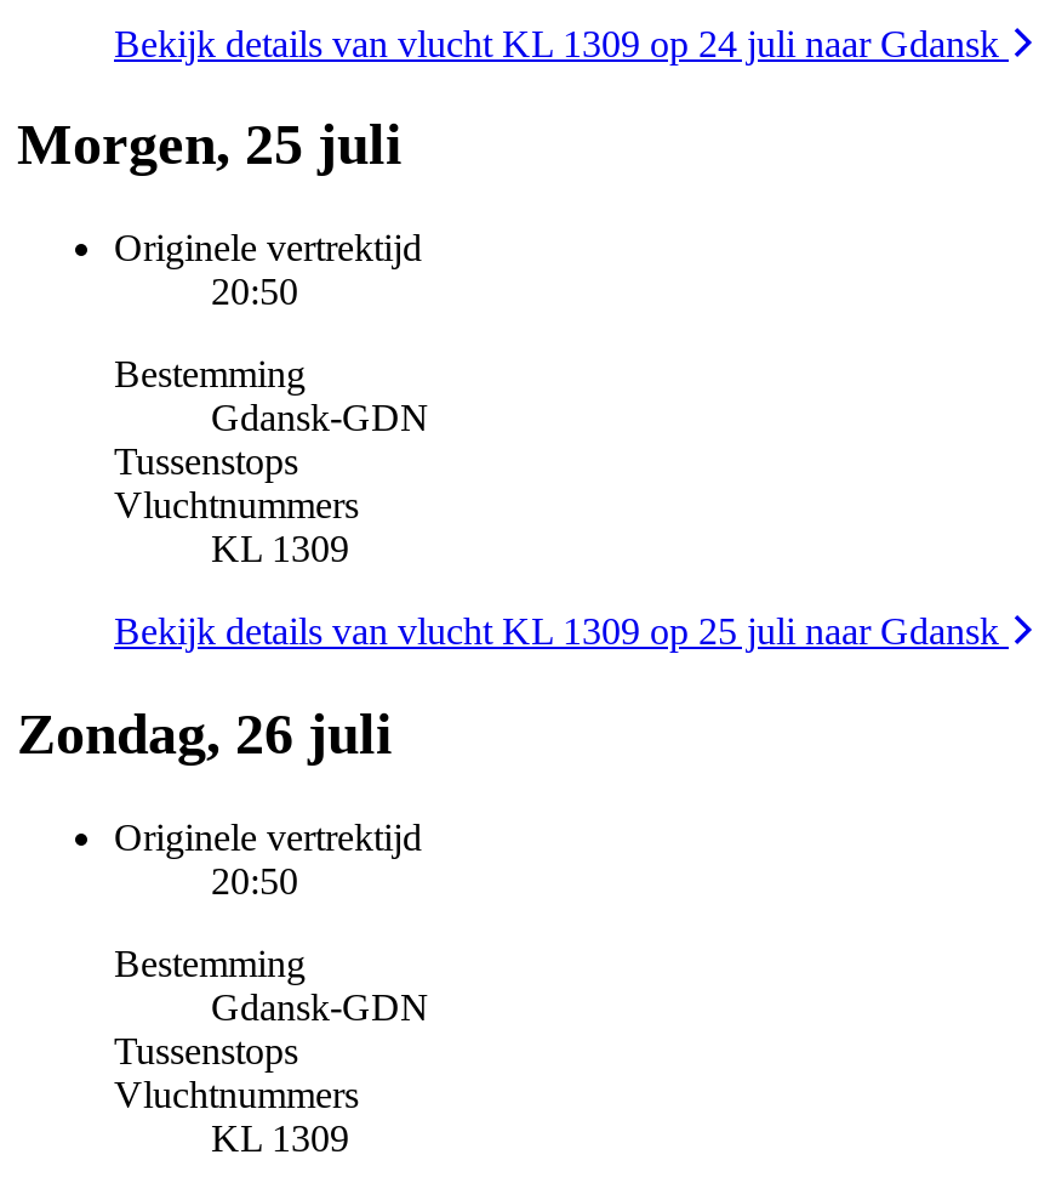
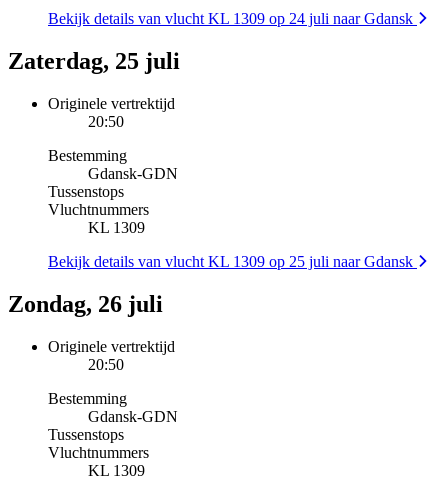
- Morgen, 25 juli
+ Zaterdag, 25 juli
